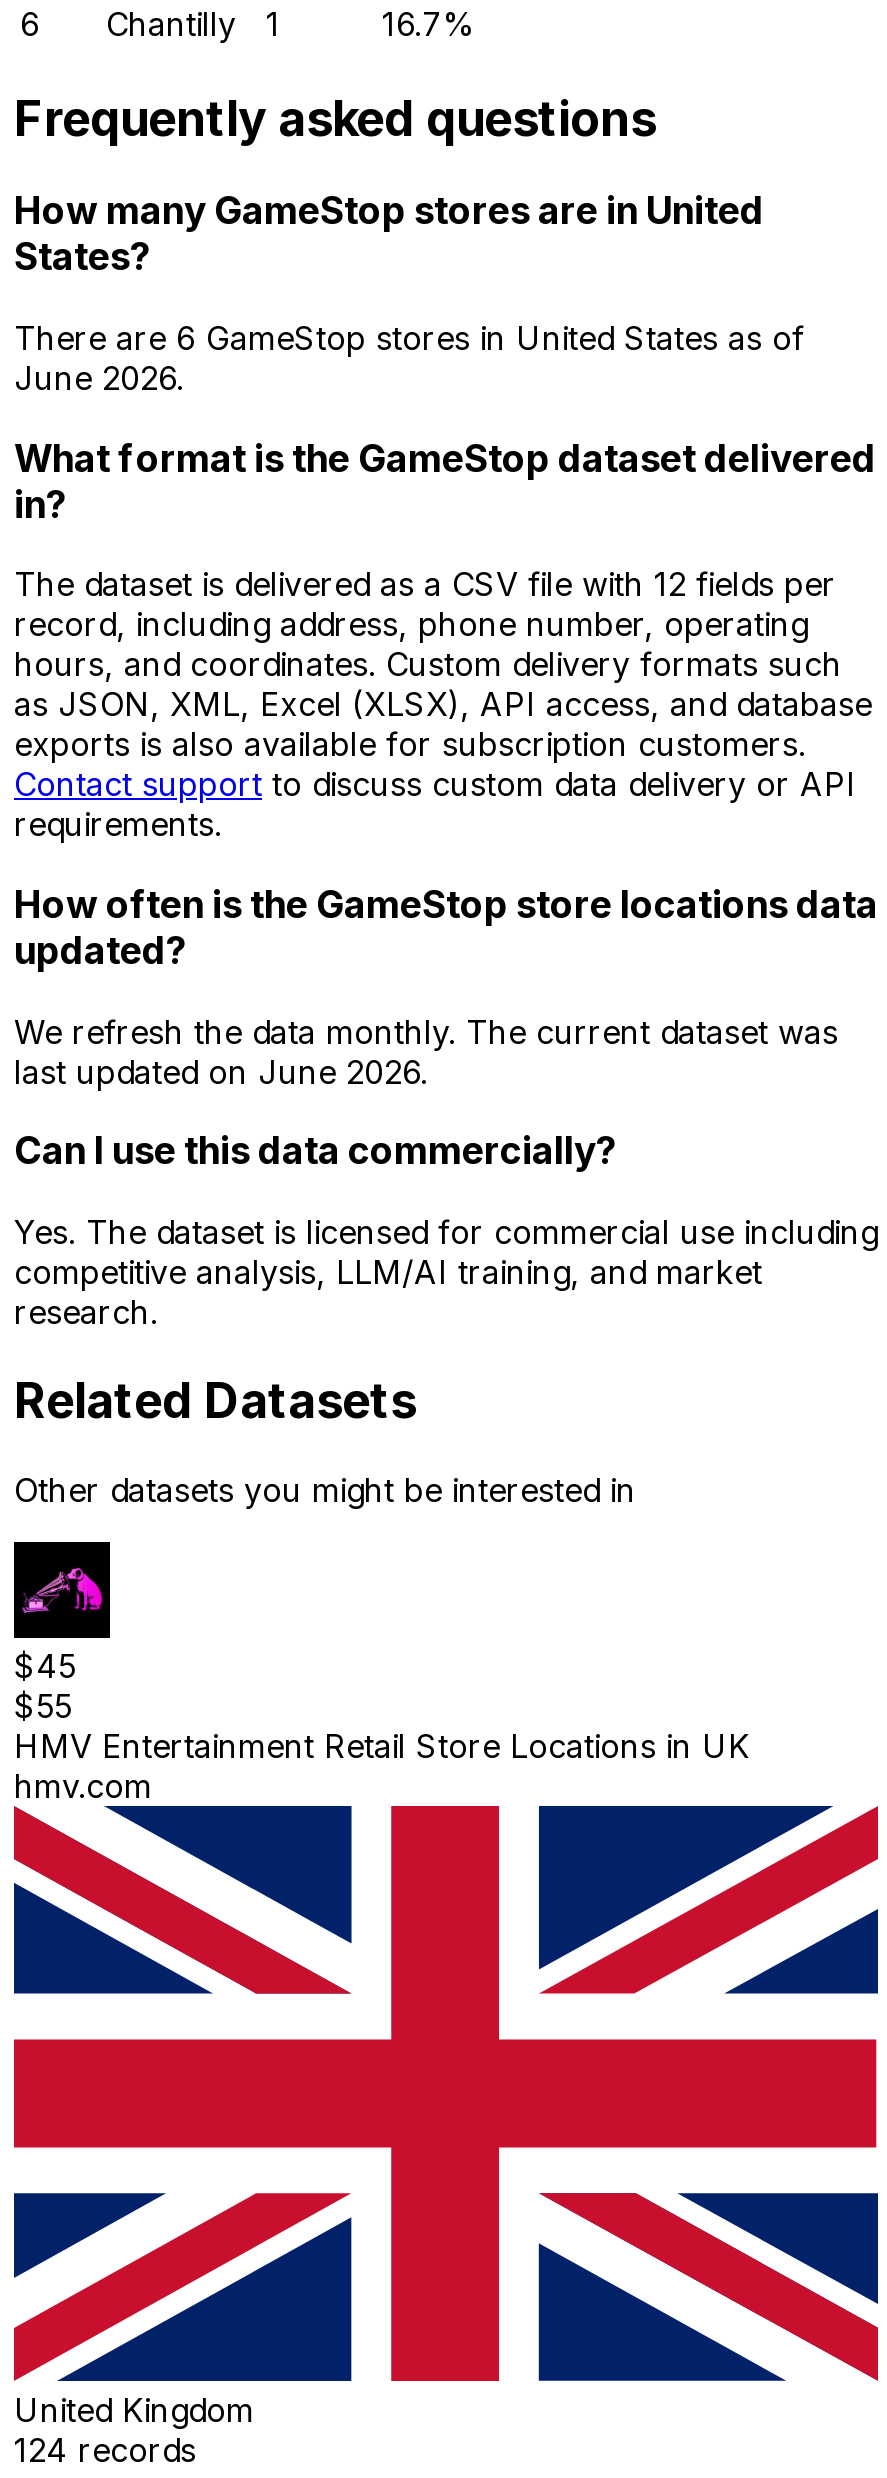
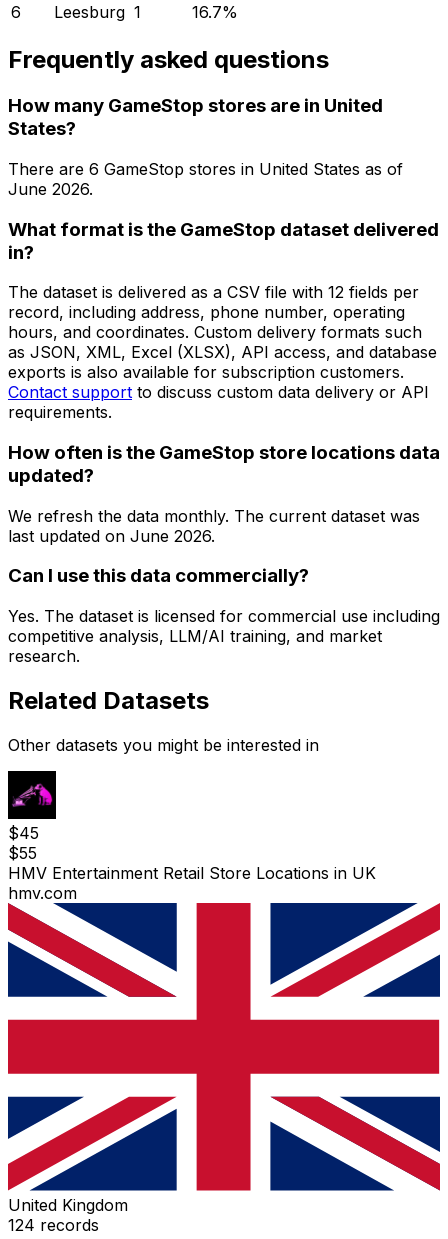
- Chantilly
- 1
+ Leesburg 1
